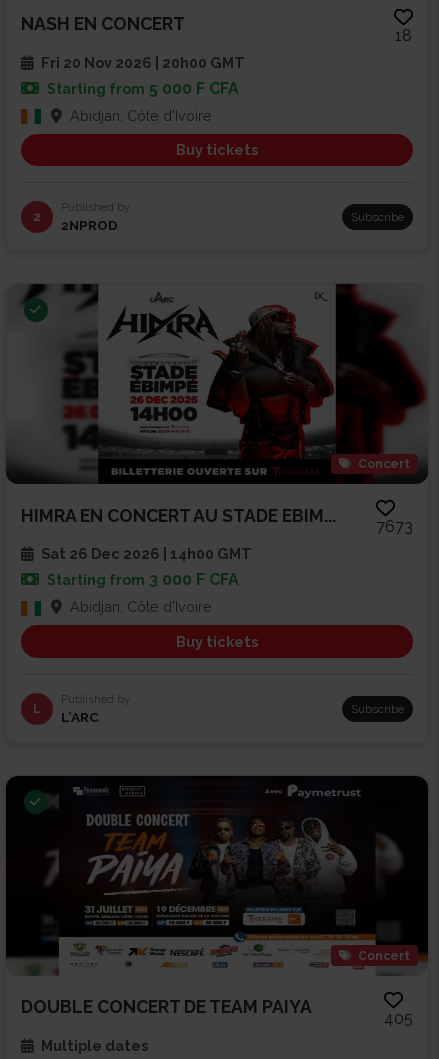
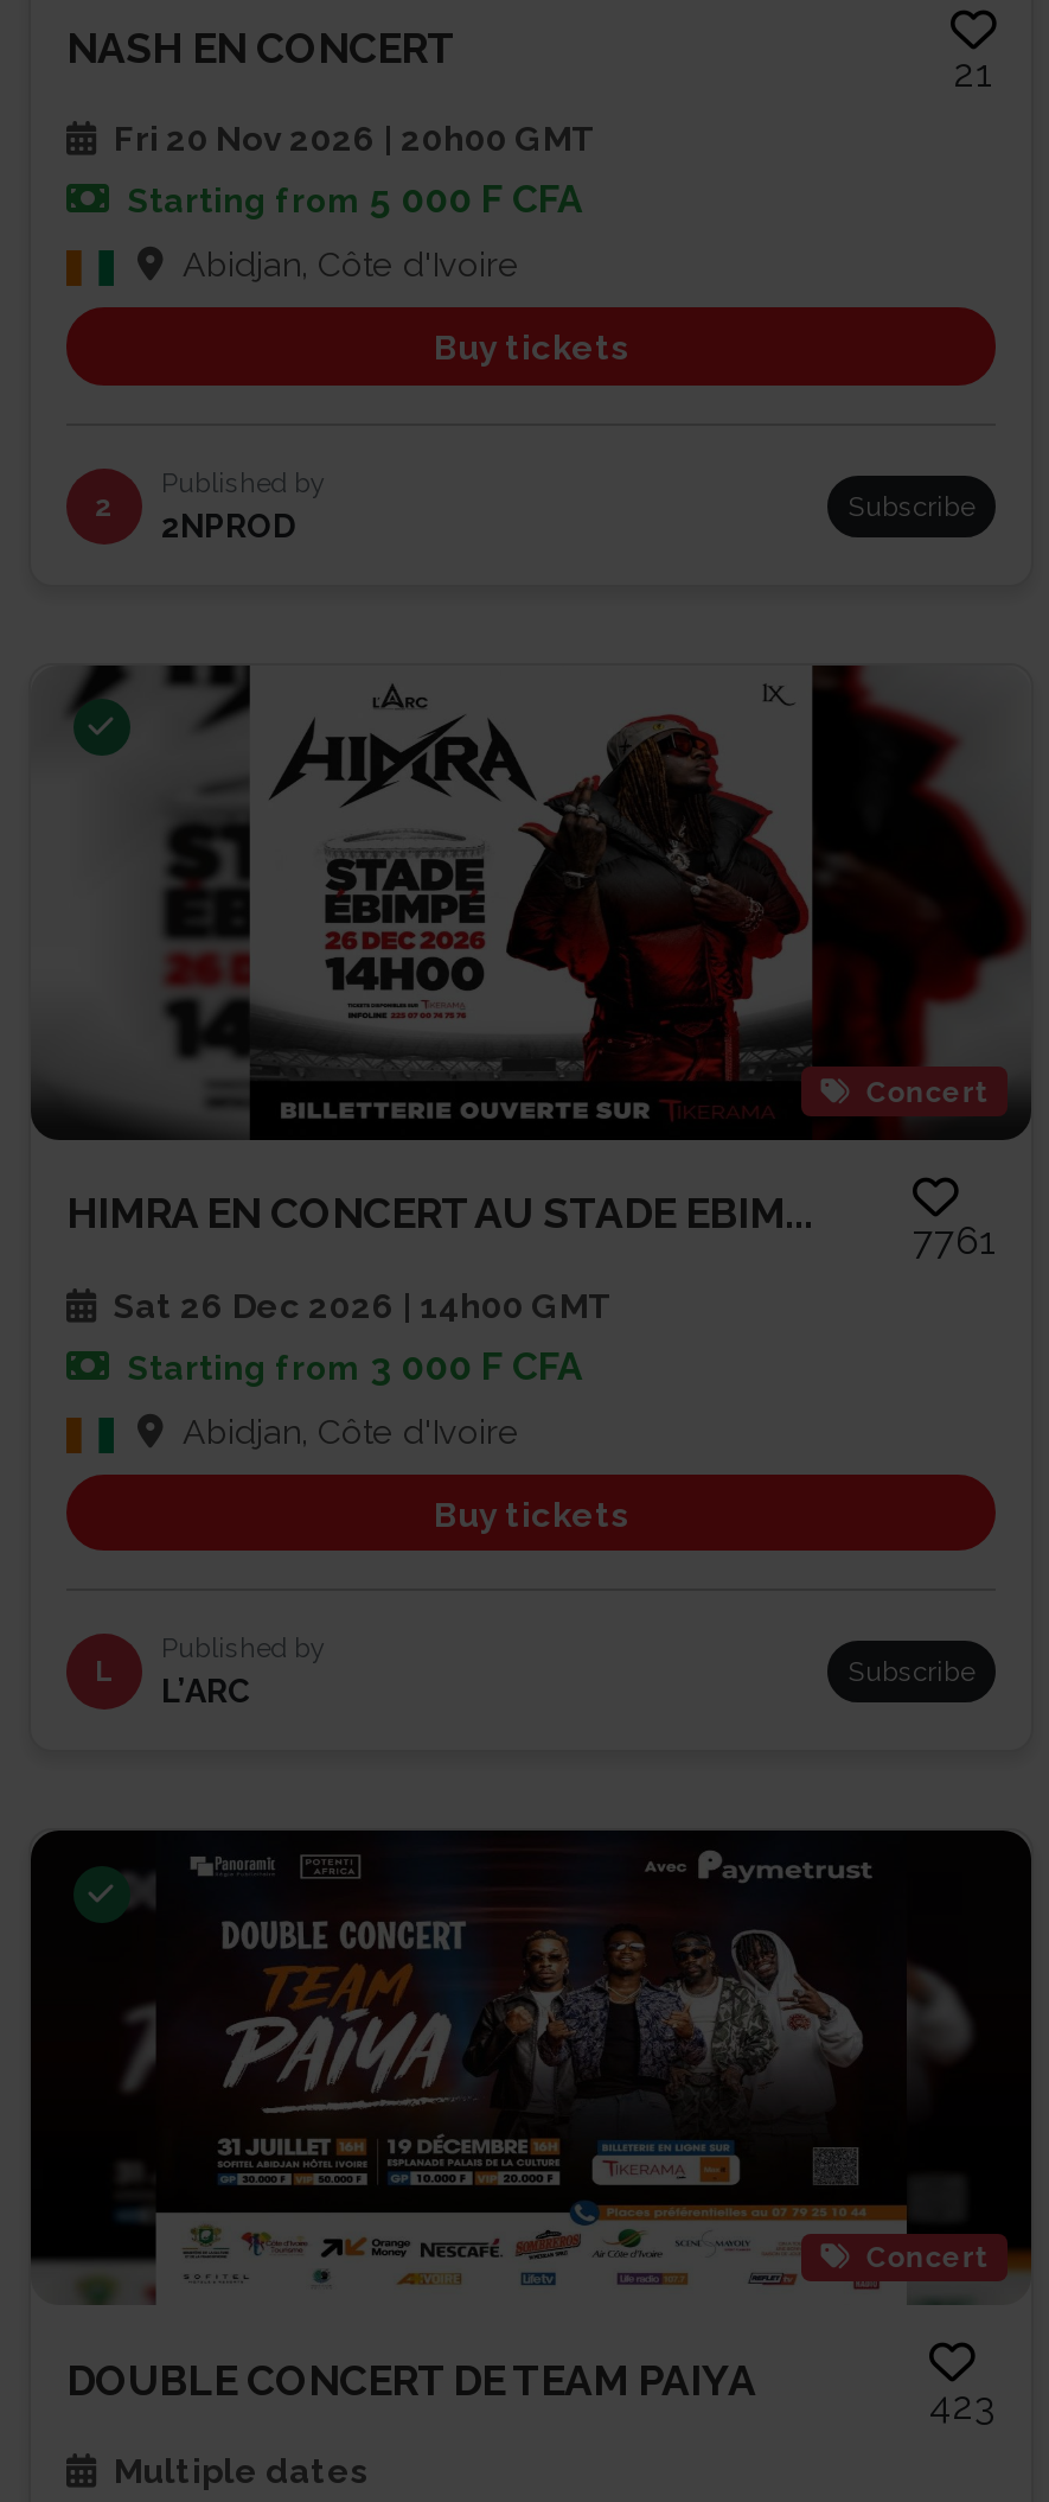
- 18
+ 21

- 7673
+ 7761

- 405
+ 423
